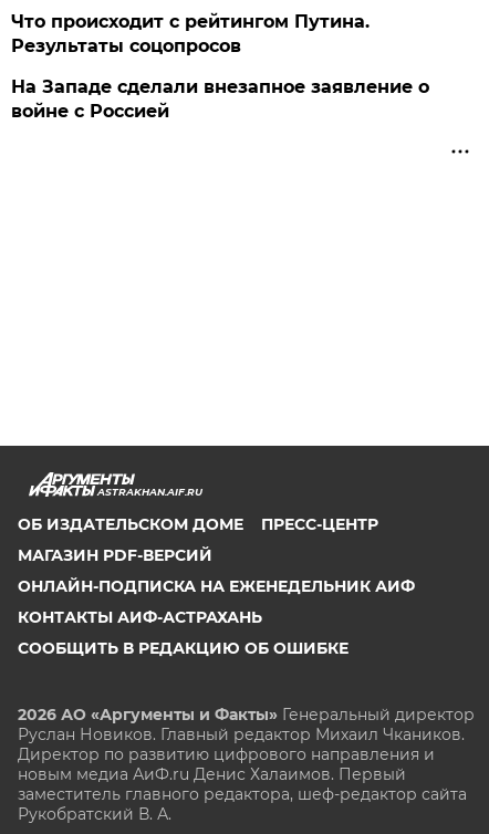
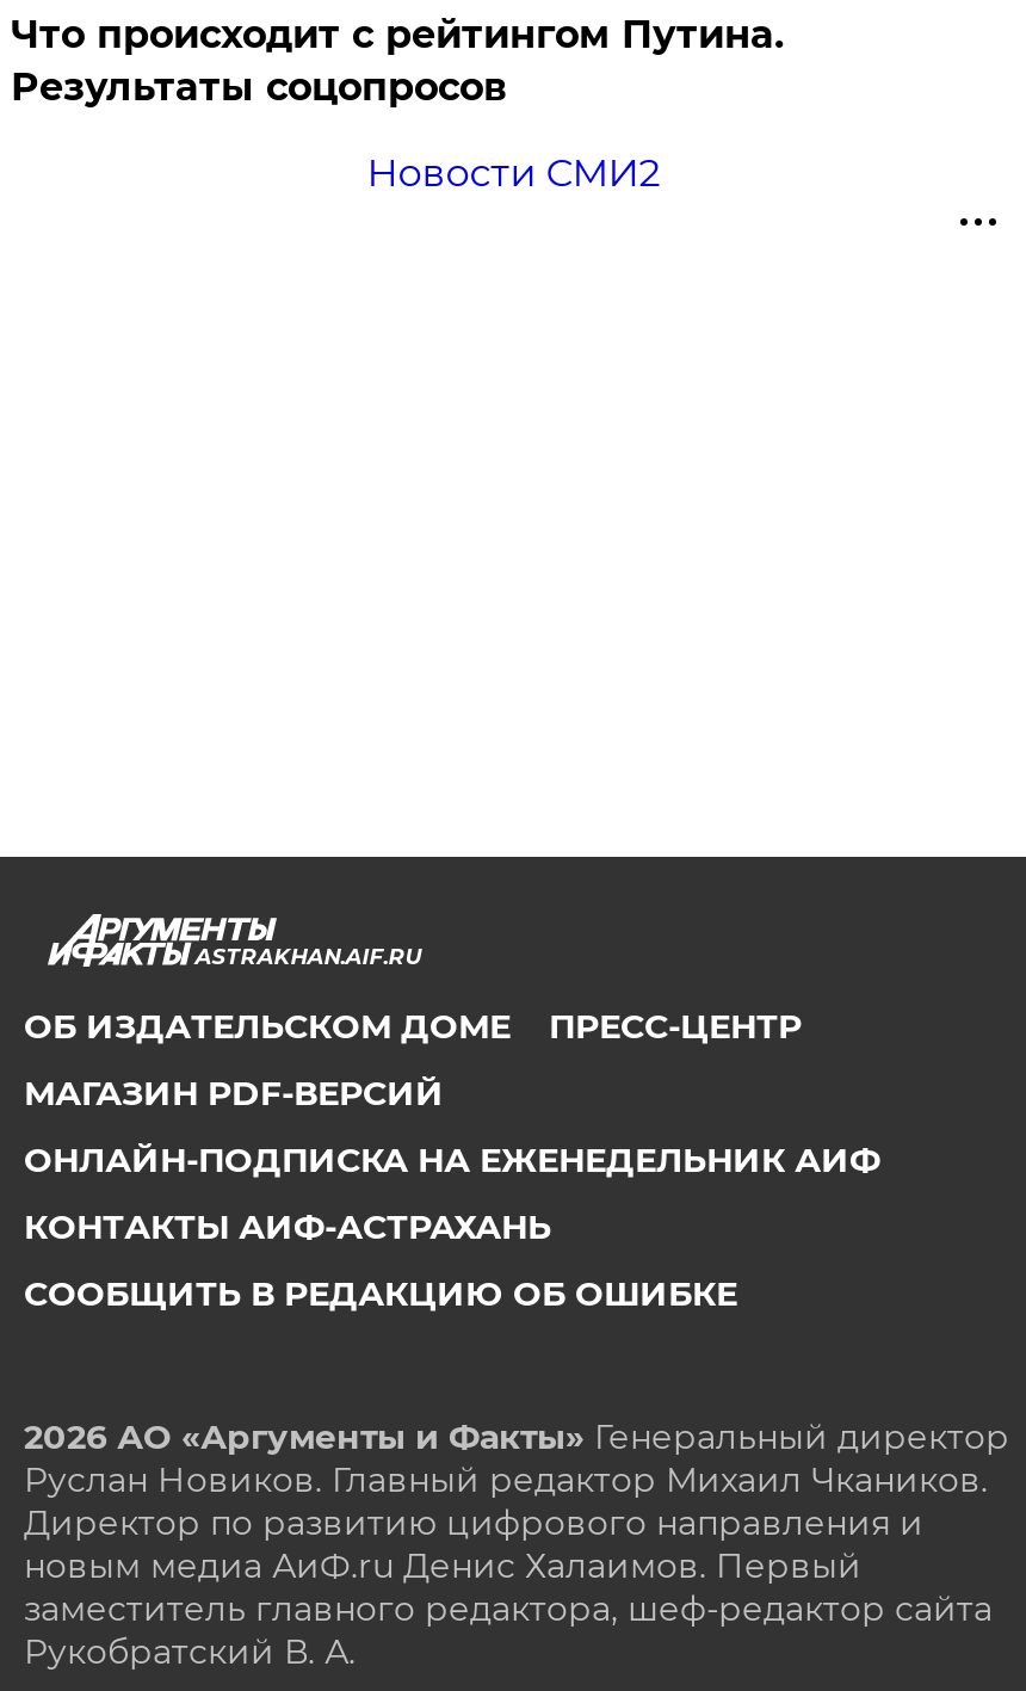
- На Западе сделали внезапное заявление о
- войне с Россией
+ Новости СМИ2
